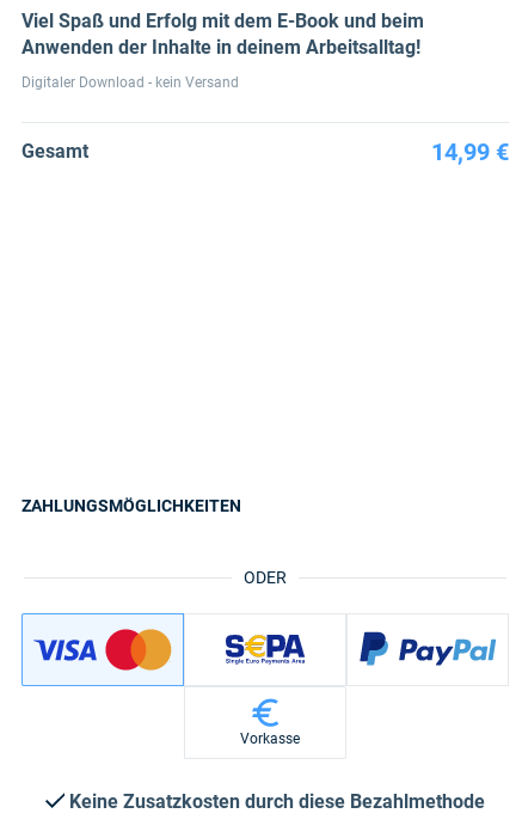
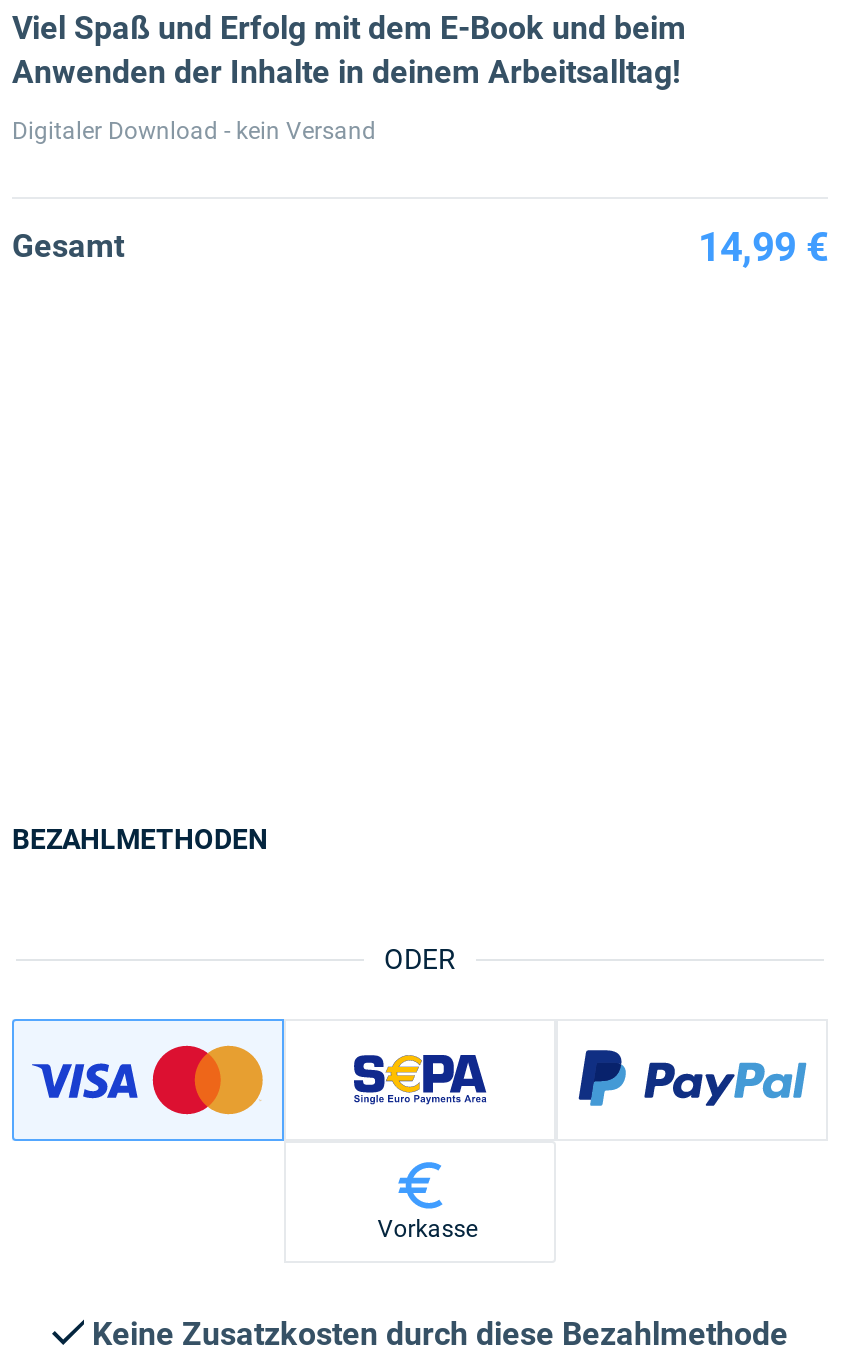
- ZAHLUNGSMÖGLICHKEITEN
+ BEZAHLMETHODEN
